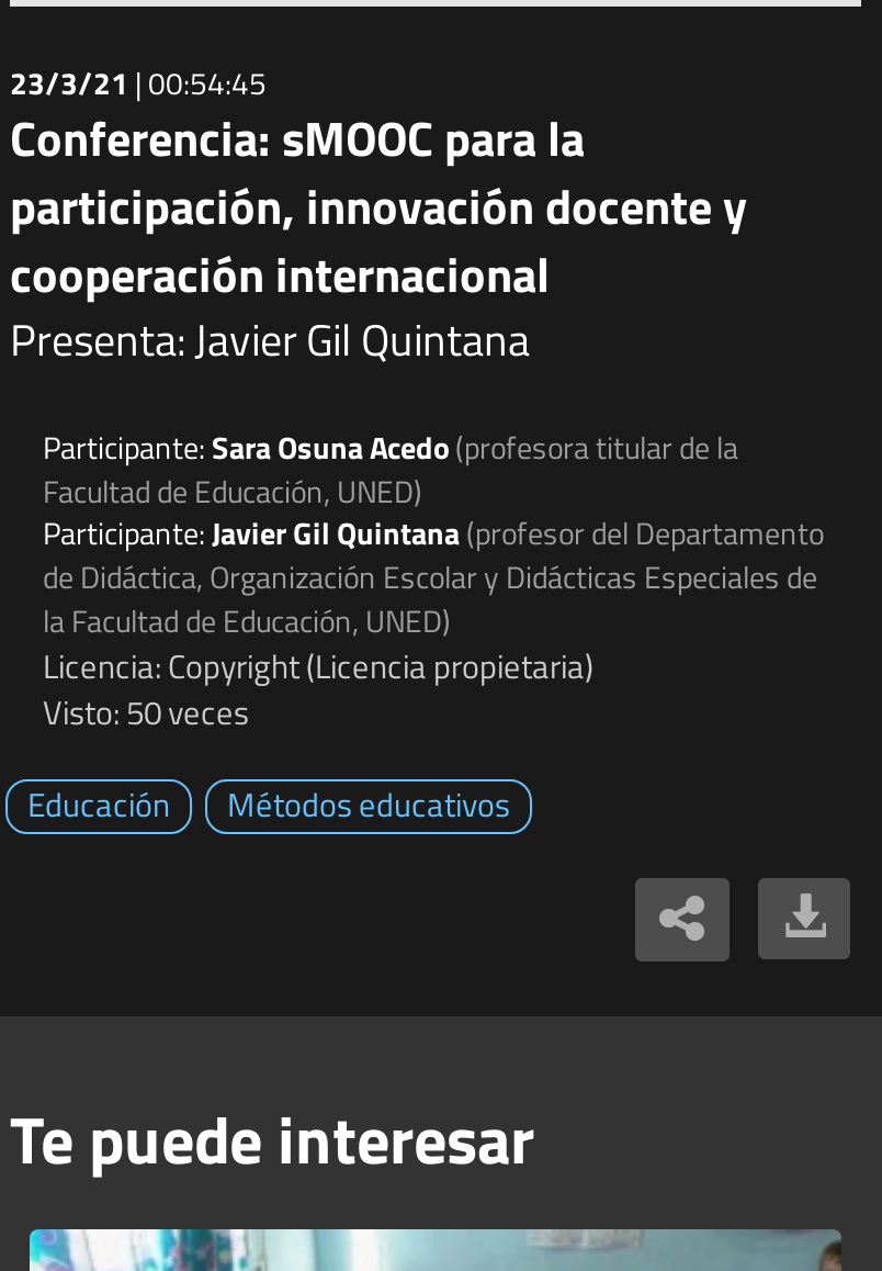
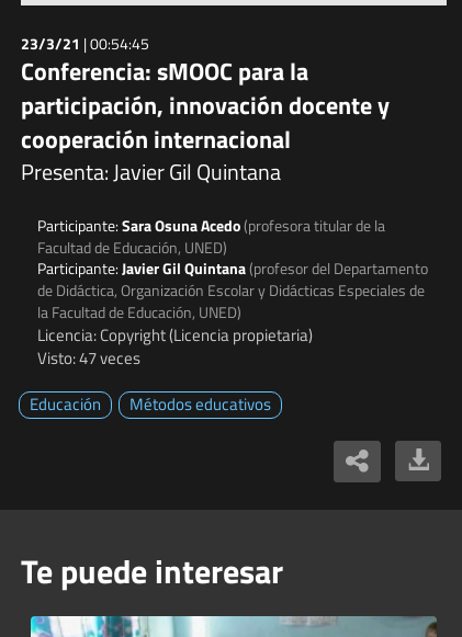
- Visto: 50 veces
+ Visto: 47 veces
